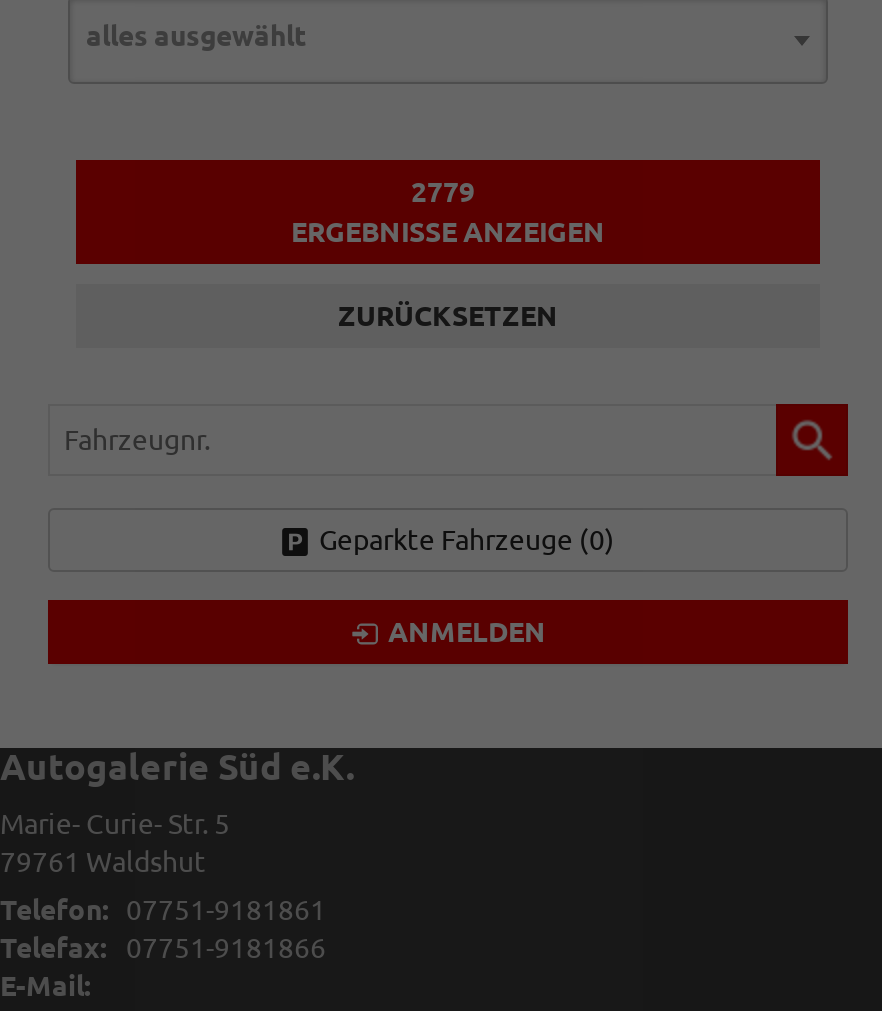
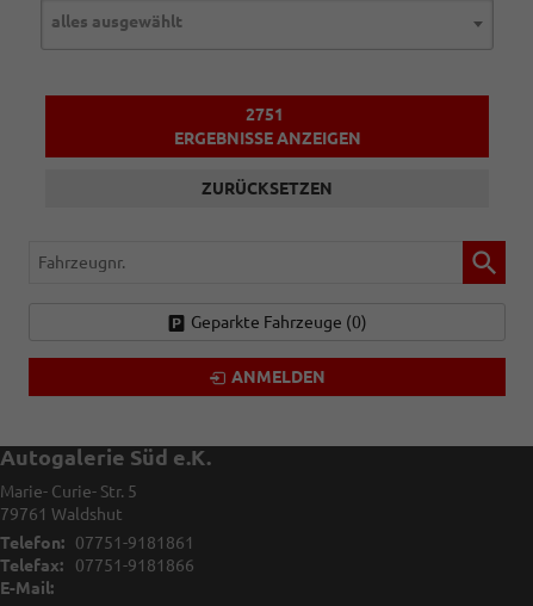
- 2779
+ 2751
